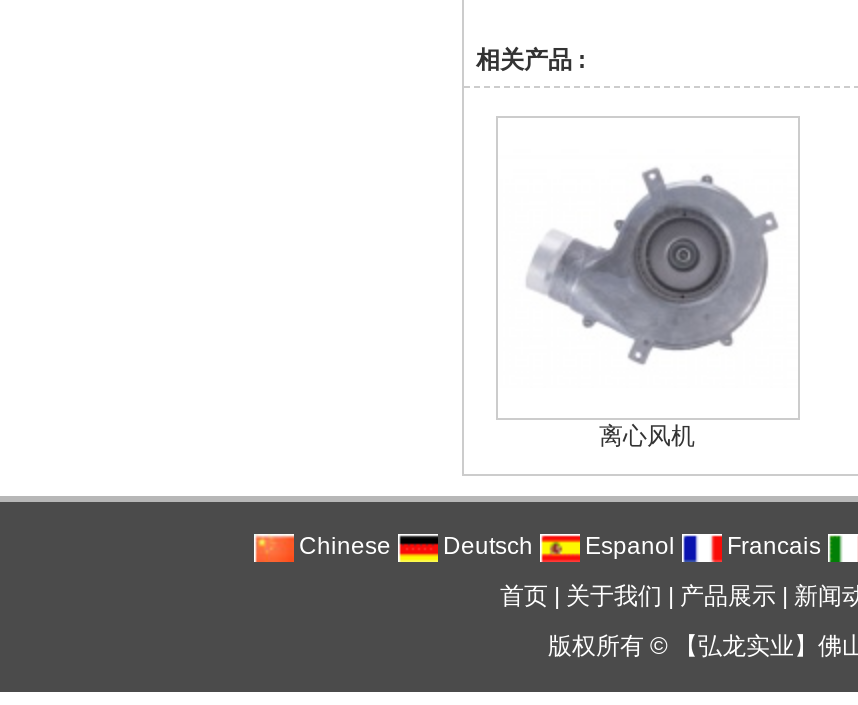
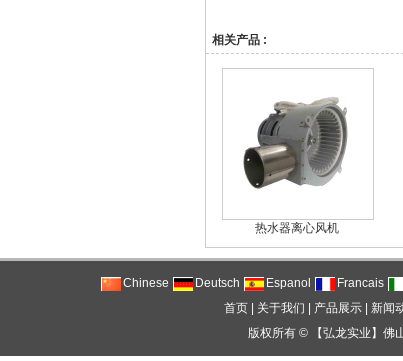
- [image]
- 离心风机
+ [image]
+ 热水器离心风机
